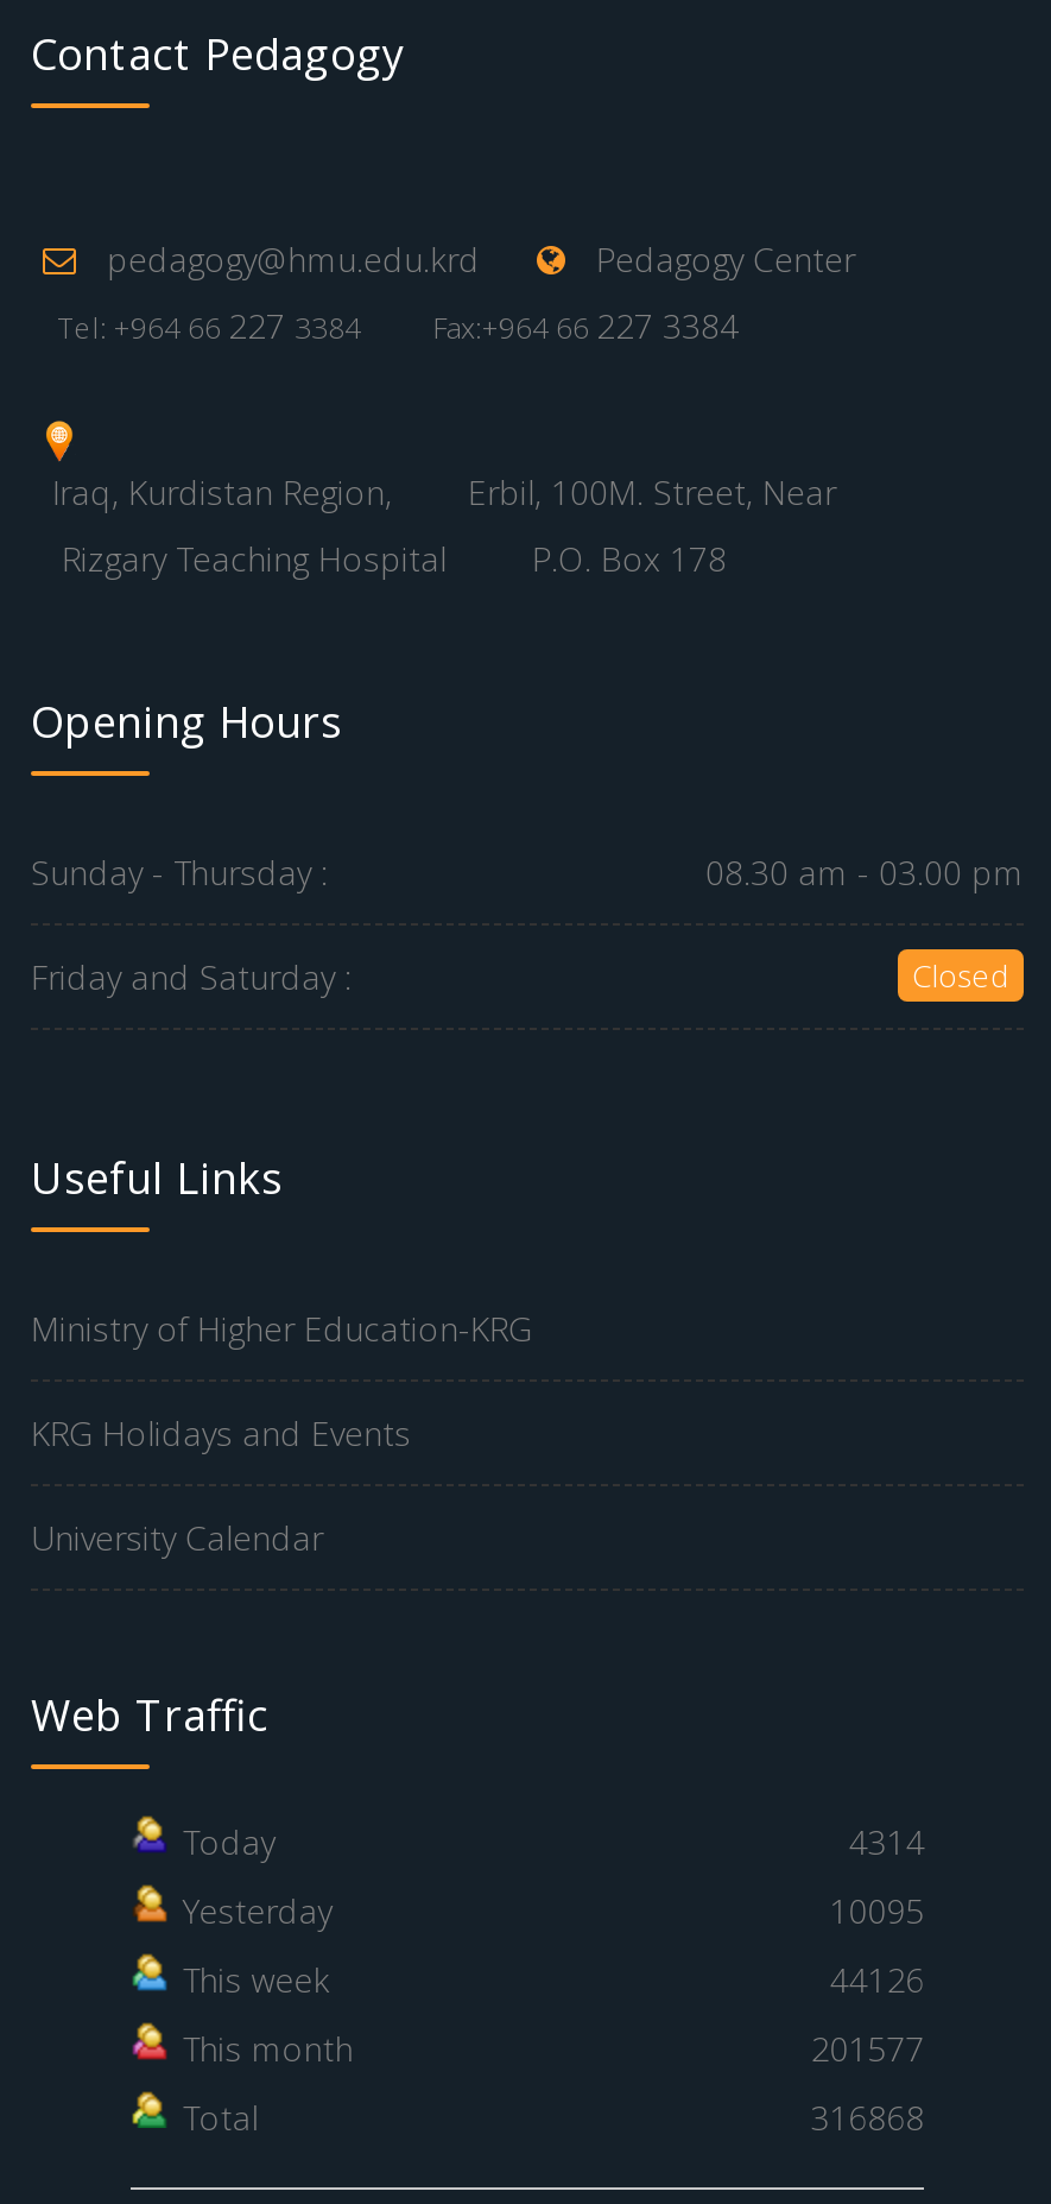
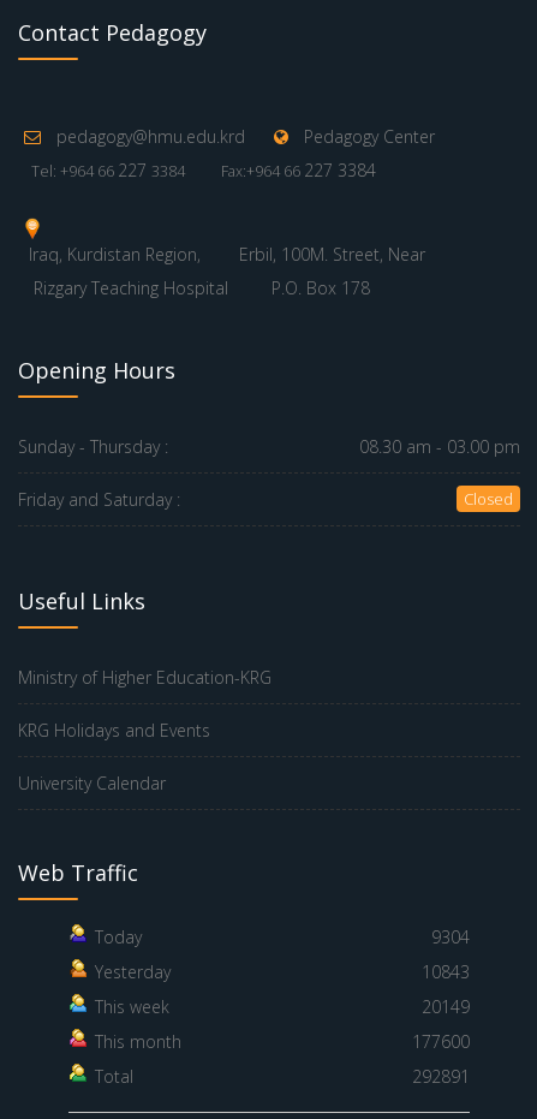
- 4314
+ 9304

- 10095
+ 10843

- 44126
+ 20149

- 201577
+ 177600

- 316868
+ 292891
